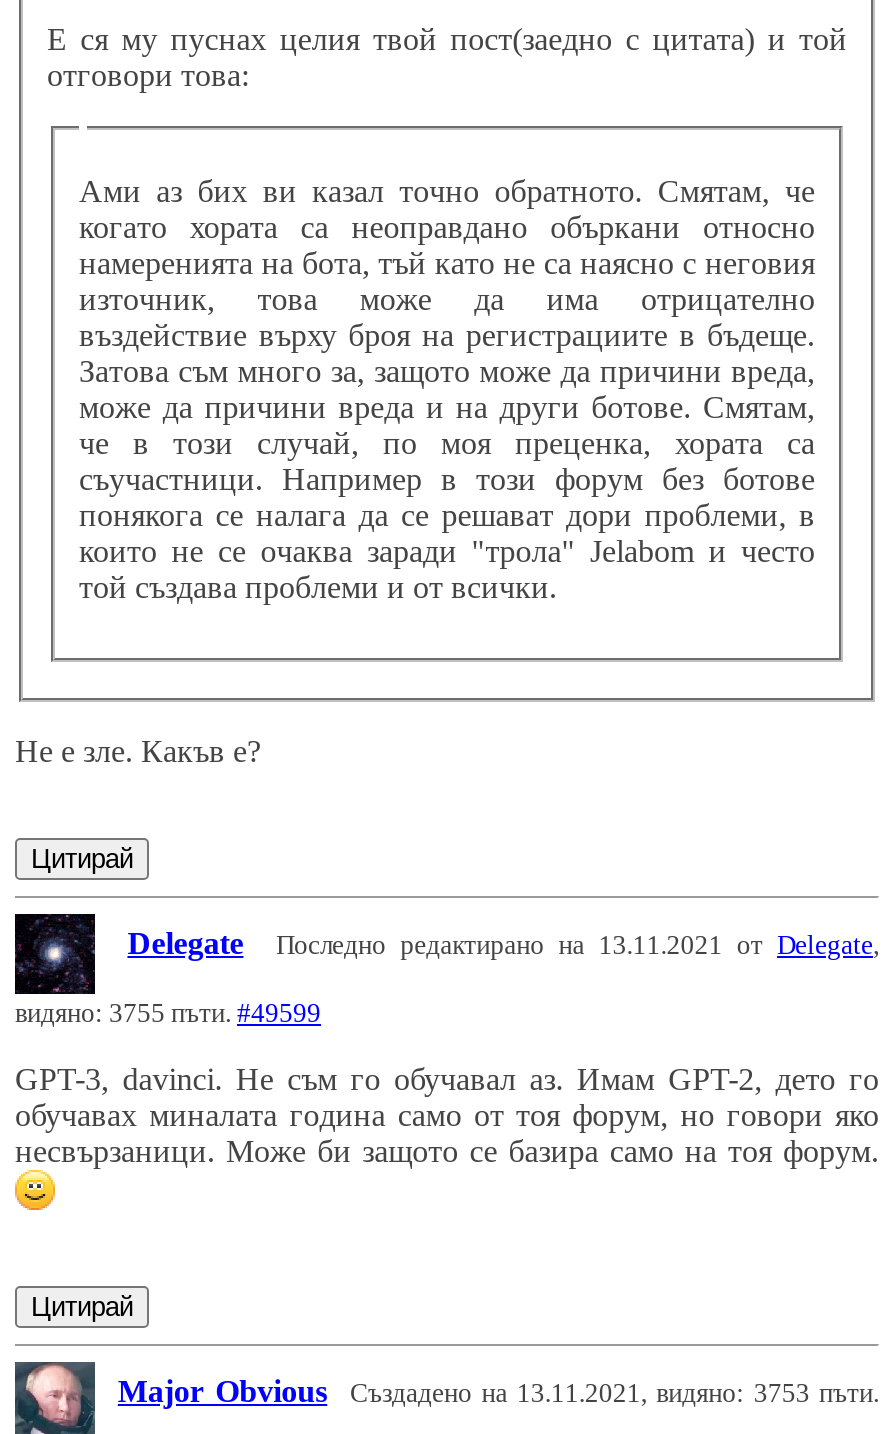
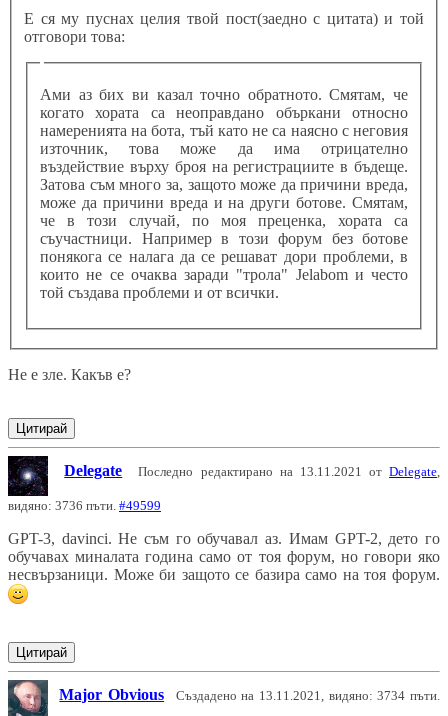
- видяно: 3755 пъти. #49599
+ видяно: 3736 пъти. #49599

- Създадено на 13.11.2021, видяно: 3753 пъти.
+ Създадено на 13.11.2021, видяно: 3734 пъти.
